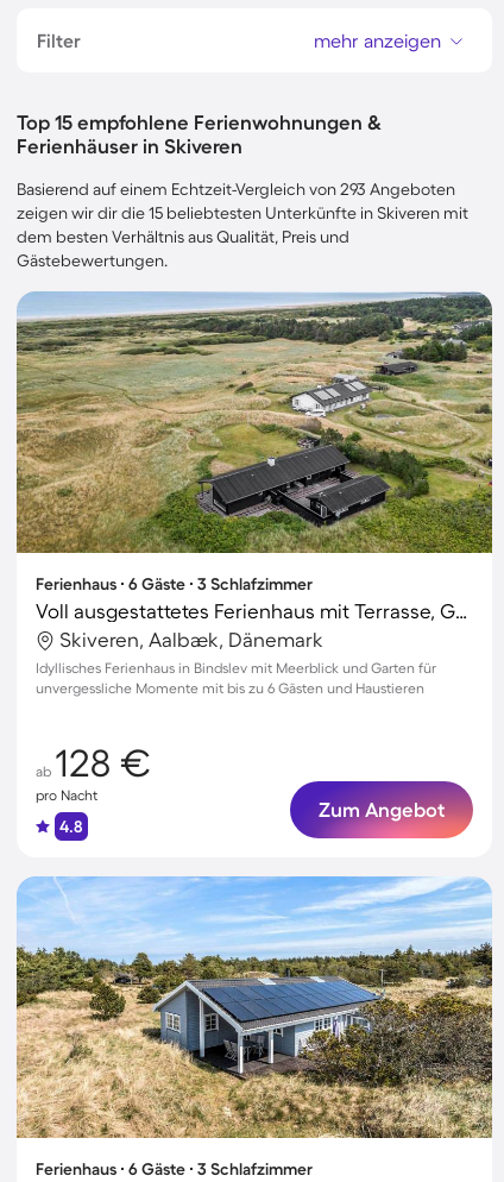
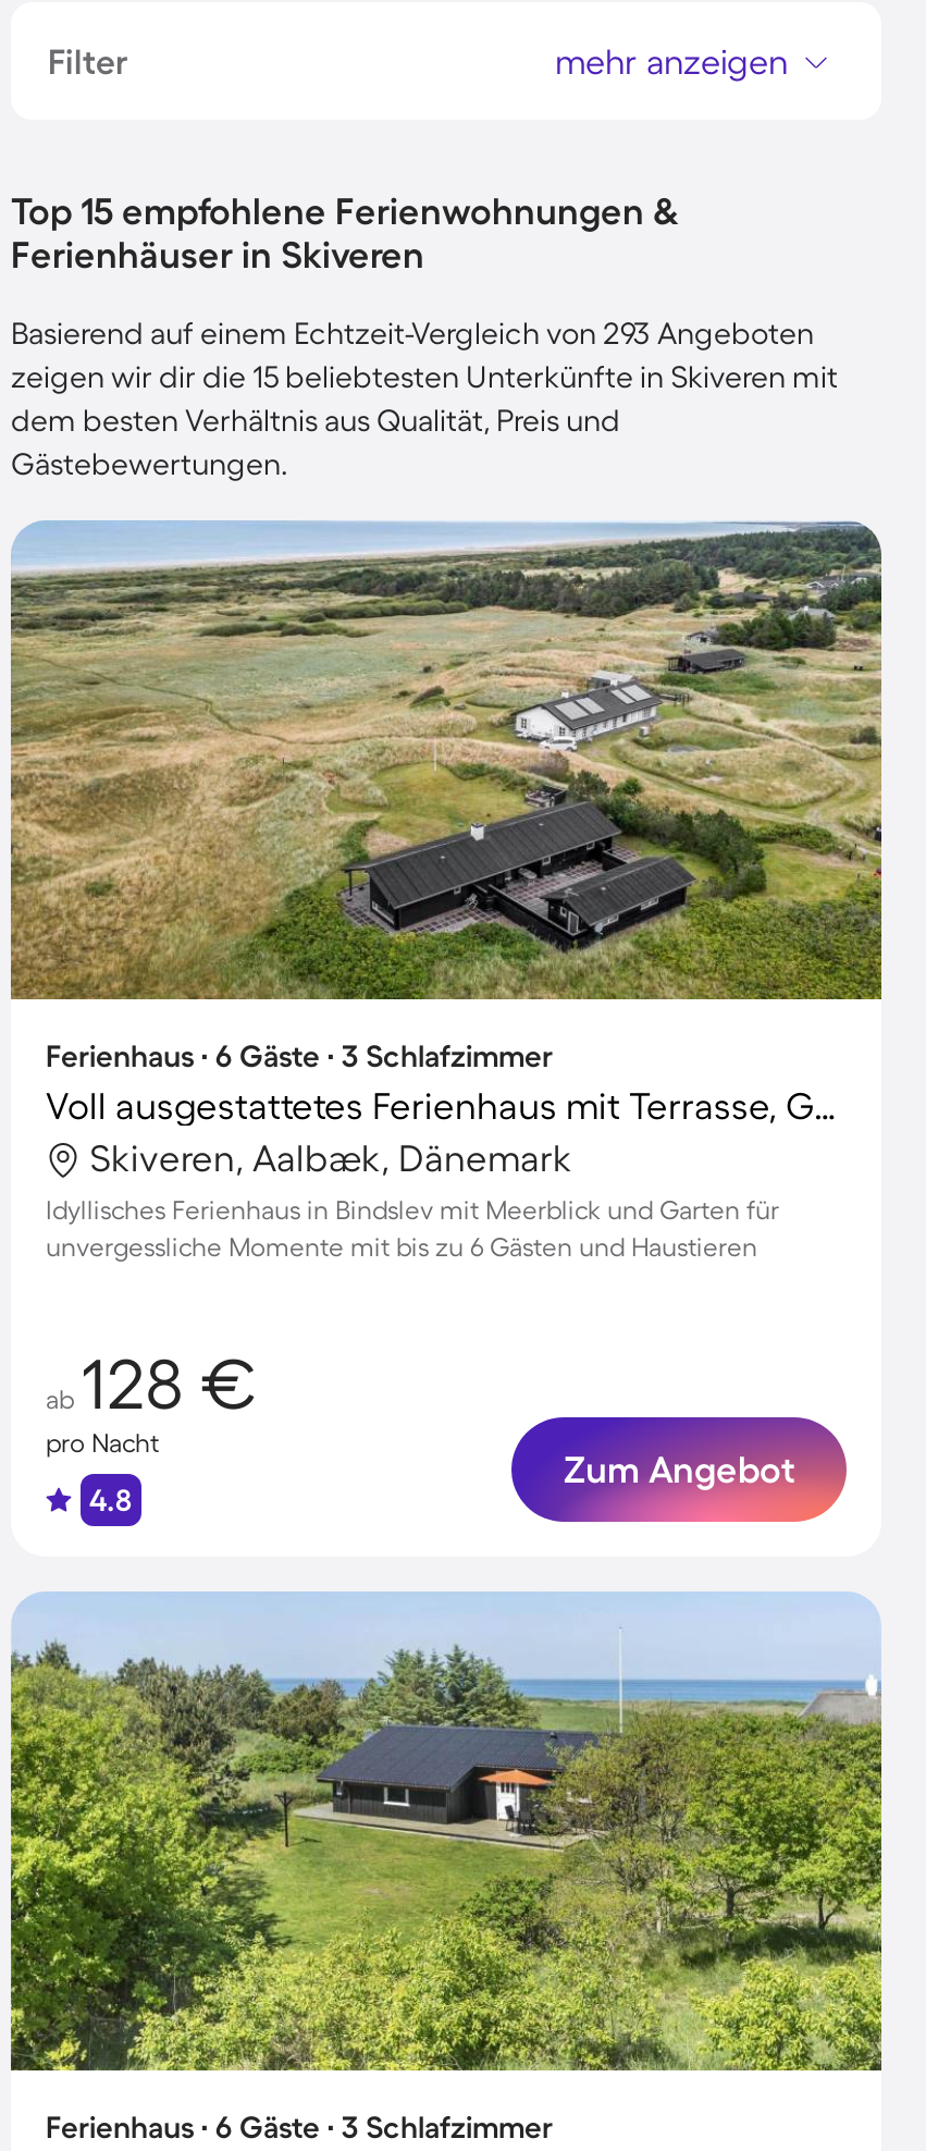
- [image]
+ [image]
